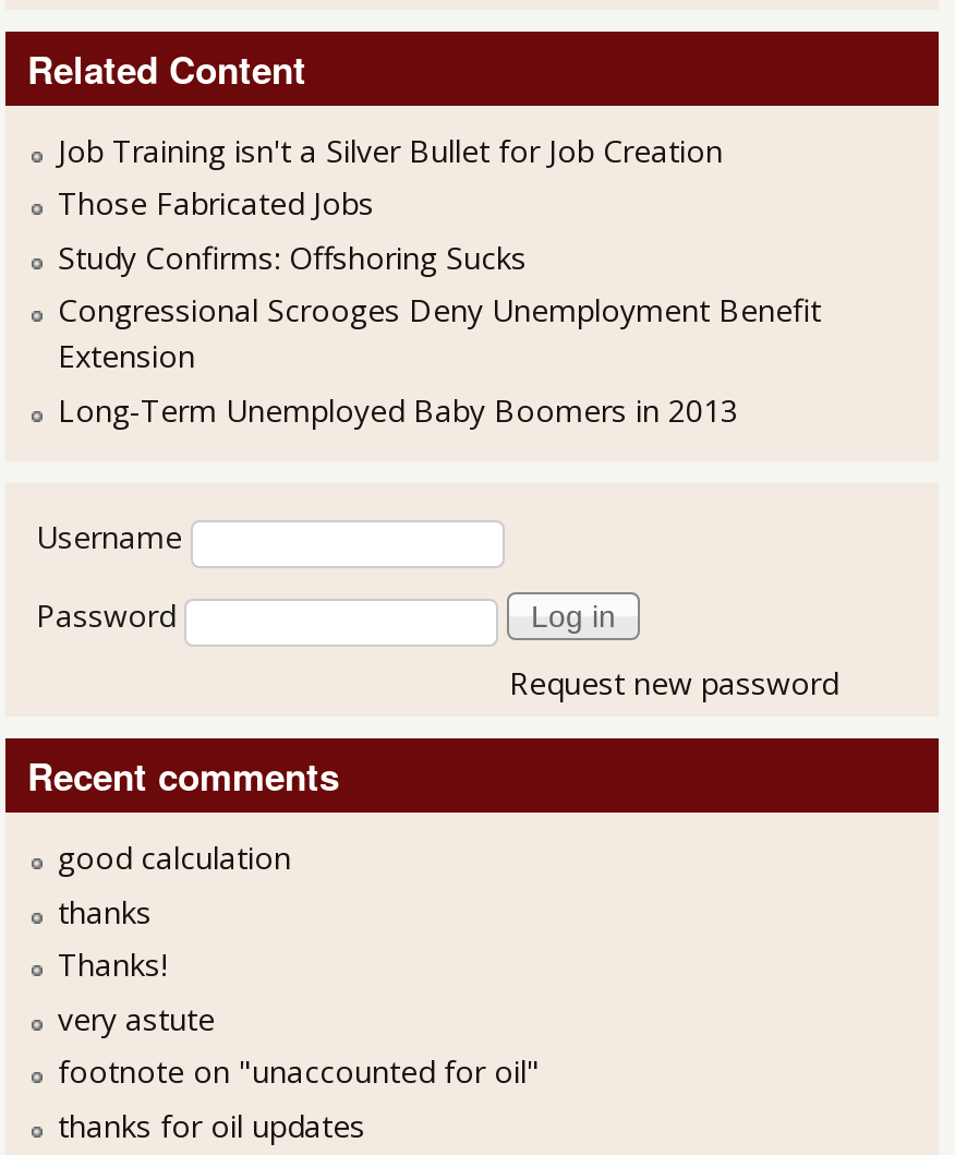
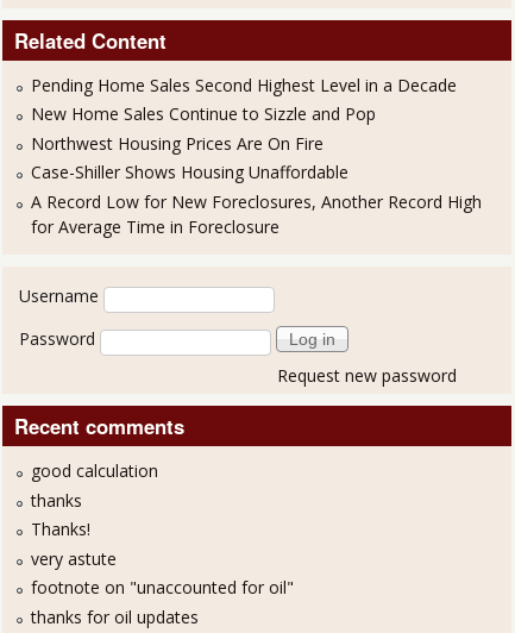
- Job Training isn't a Silver Bullet for Job Creation
- Those Fabricated Jobs
- Study Confirms: Offshoring Sucks
- Congressional Scrooges Deny Unemployment Benefit
- Extension
- Long-Term Unemployed Baby Boomers in 2013
+ Pending Home Sales Second Highest Level in a Decade
+ New Home Sales Continue to Sizzle and Pop
+ Northwest Housing Prices Are On Fire
+ Case-Shiller Shows Housing Unaffordable
+ A Record Low for New Foreclosures, Another Record High
+ for Average Time in Foreclosure
